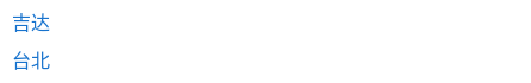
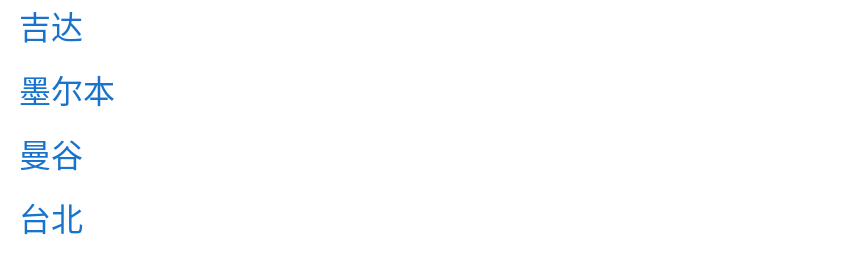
+ 墨尔本
+ 曼谷
